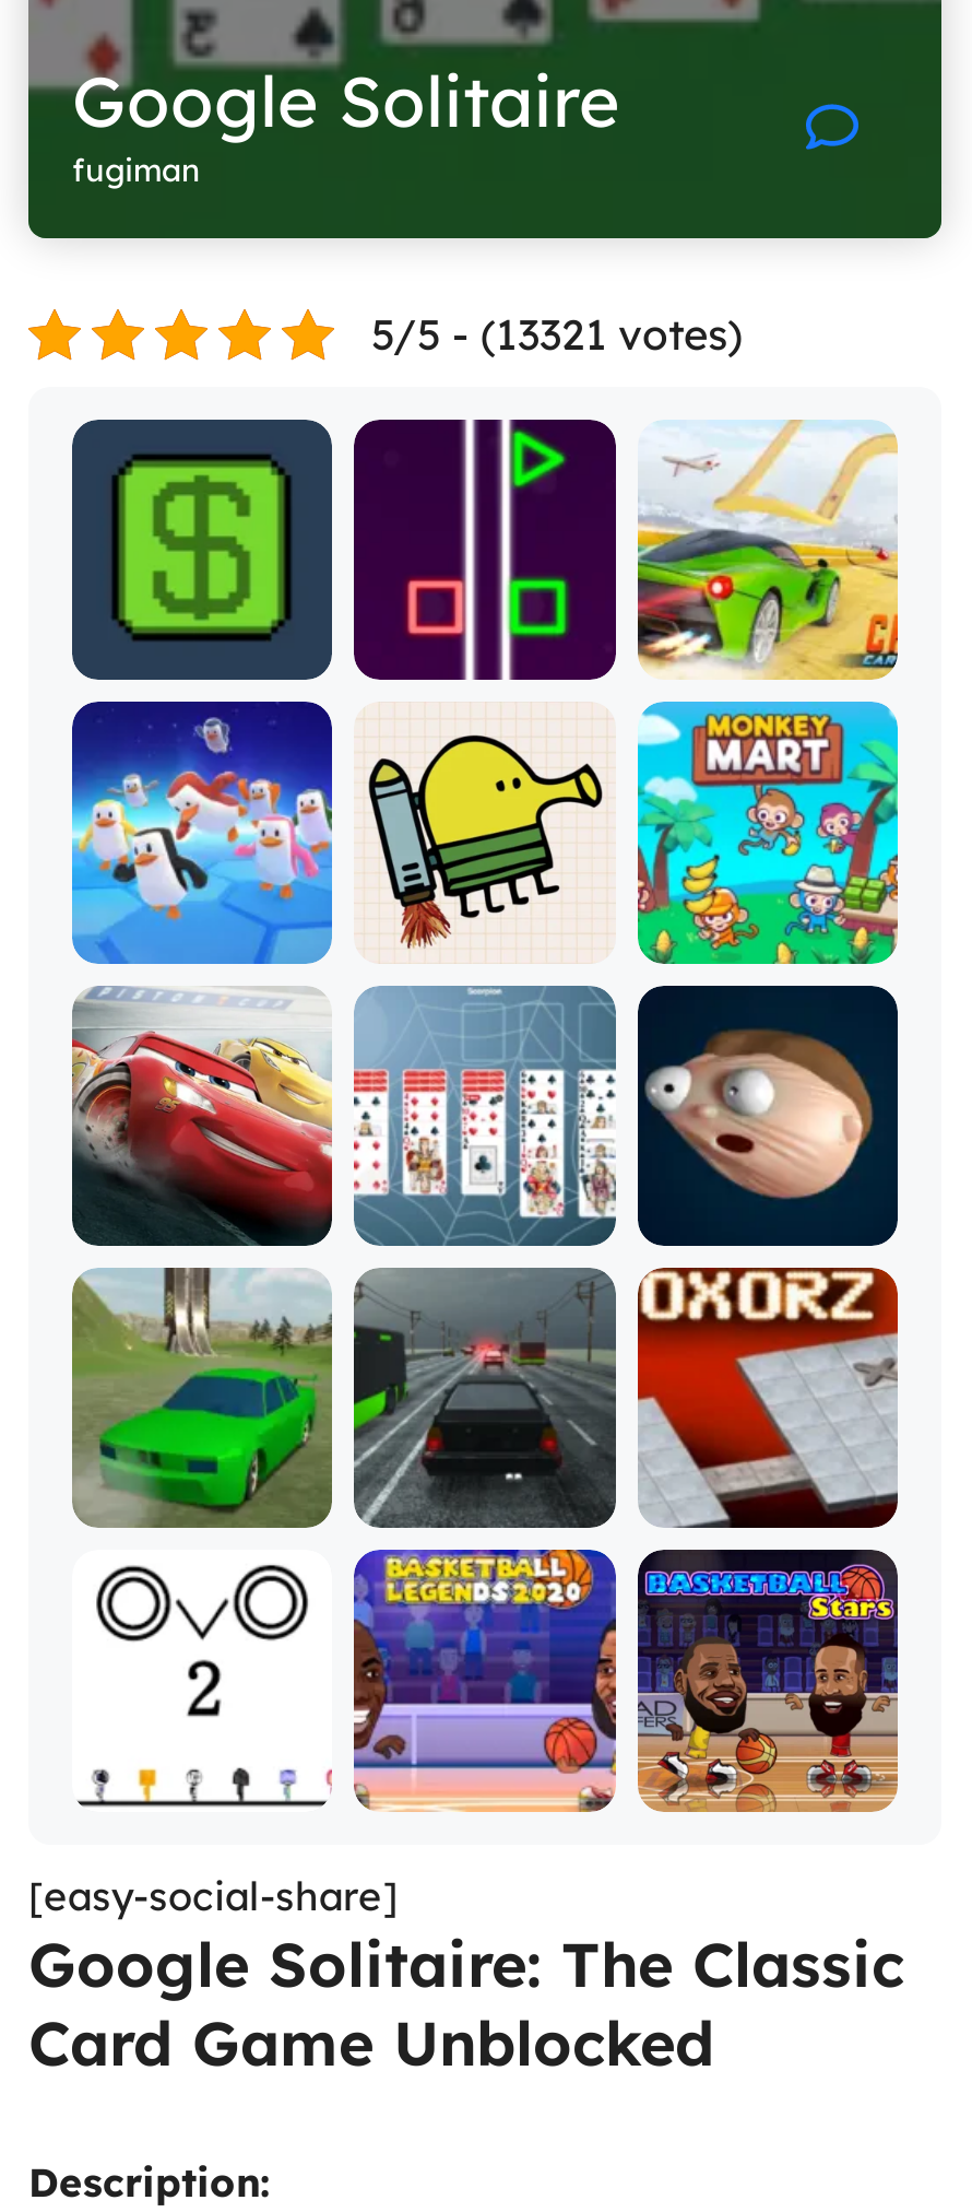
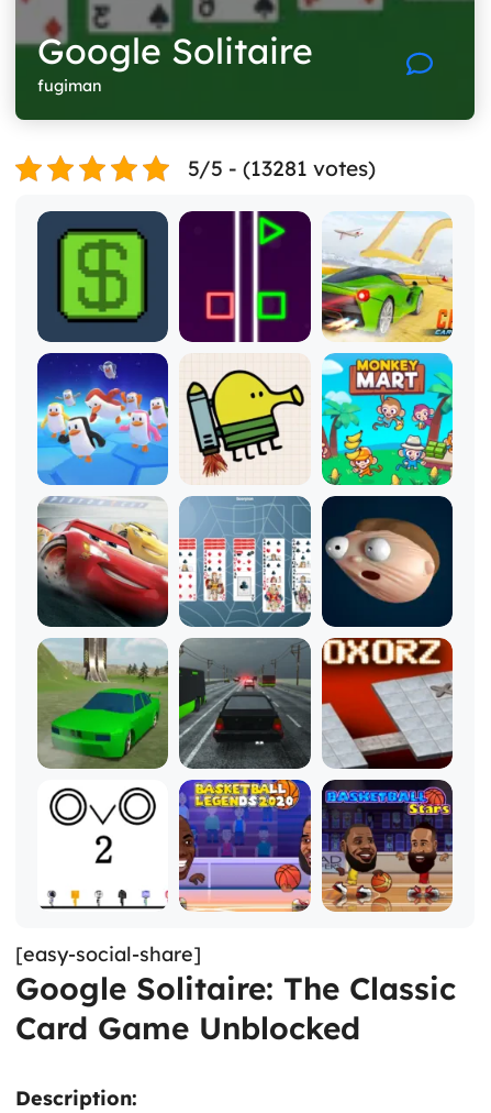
- 5/5 - (13321 votes)
+ 5/5 - (13281 votes)
